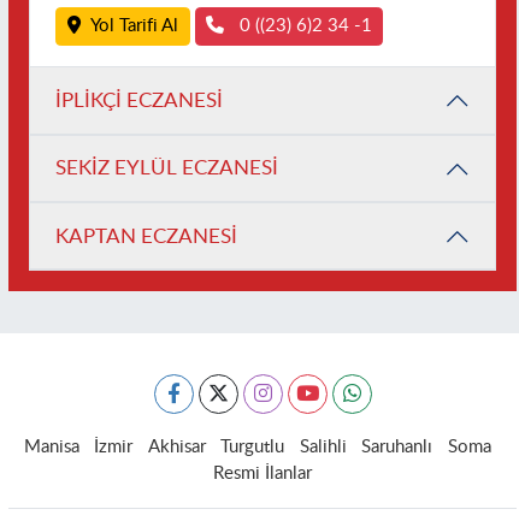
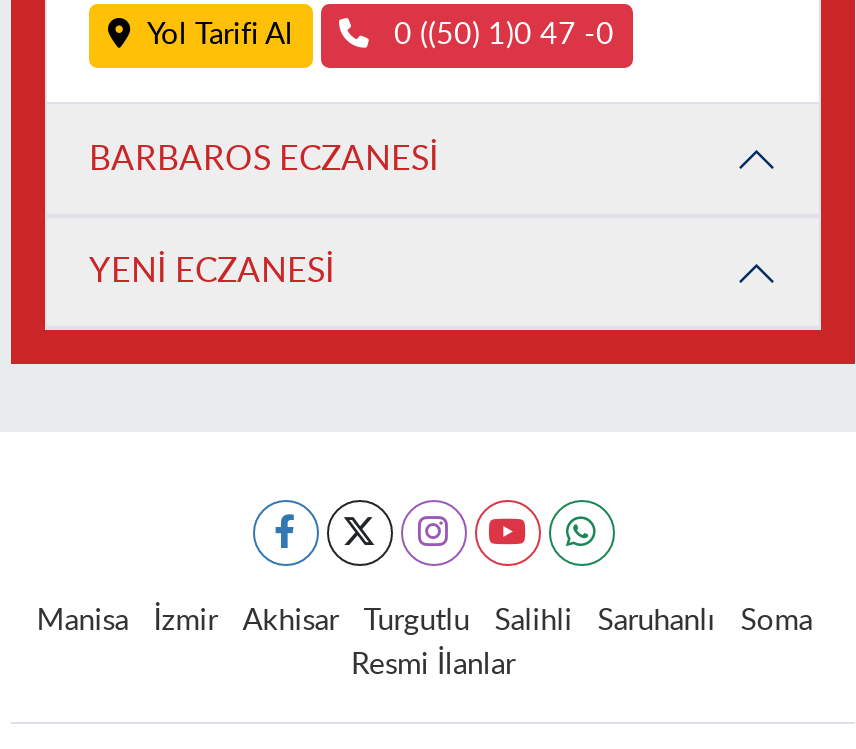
- 0 ((23) 6)2 34 -1
+ 0 ((50) 1)0 47 -0

- İPLİKÇİ ECZANESİ
- SEKİZ EYLÜL ECZANESİ
- KAPTAN ECZANESİ
+ BARBAROS ECZANESİ
+ YENİ ECZANESİ
